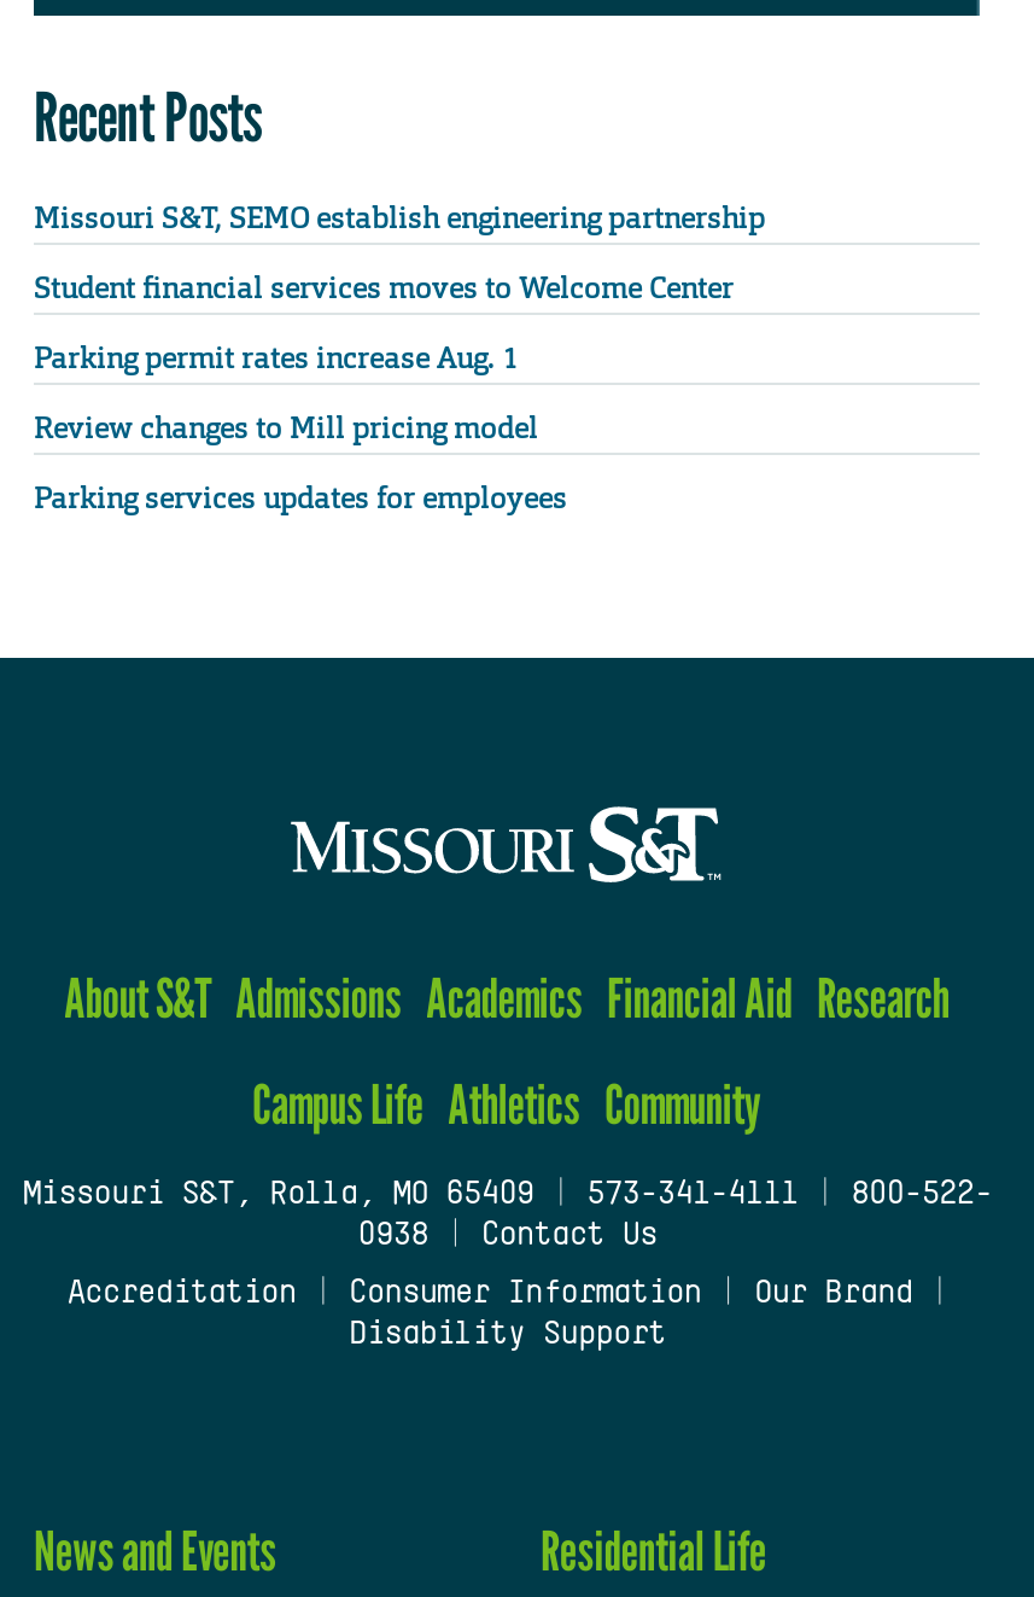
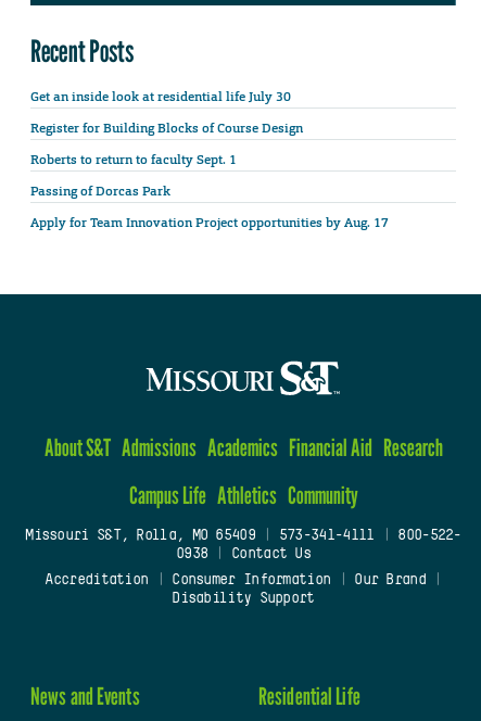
- Missouri S&T, SEMO establish engineering partnership
+ Get an inside look at residential life July 30

- Student financial services moves to Welcome Center
+ Register for Building Blocks of Course Design

- Parking permit rates increase Aug. 1
+ Roberts to return to faculty Sept. 1

- Review changes to Mill pricing model
+ Passing of Dorcas Park

- Parking services updates for employees
+ Apply for Team Innovation Project opportunities by Aug. 17
